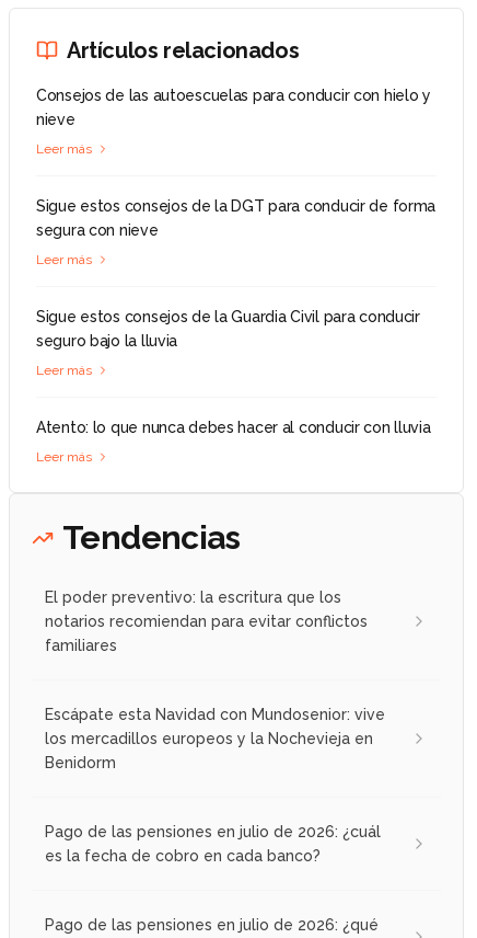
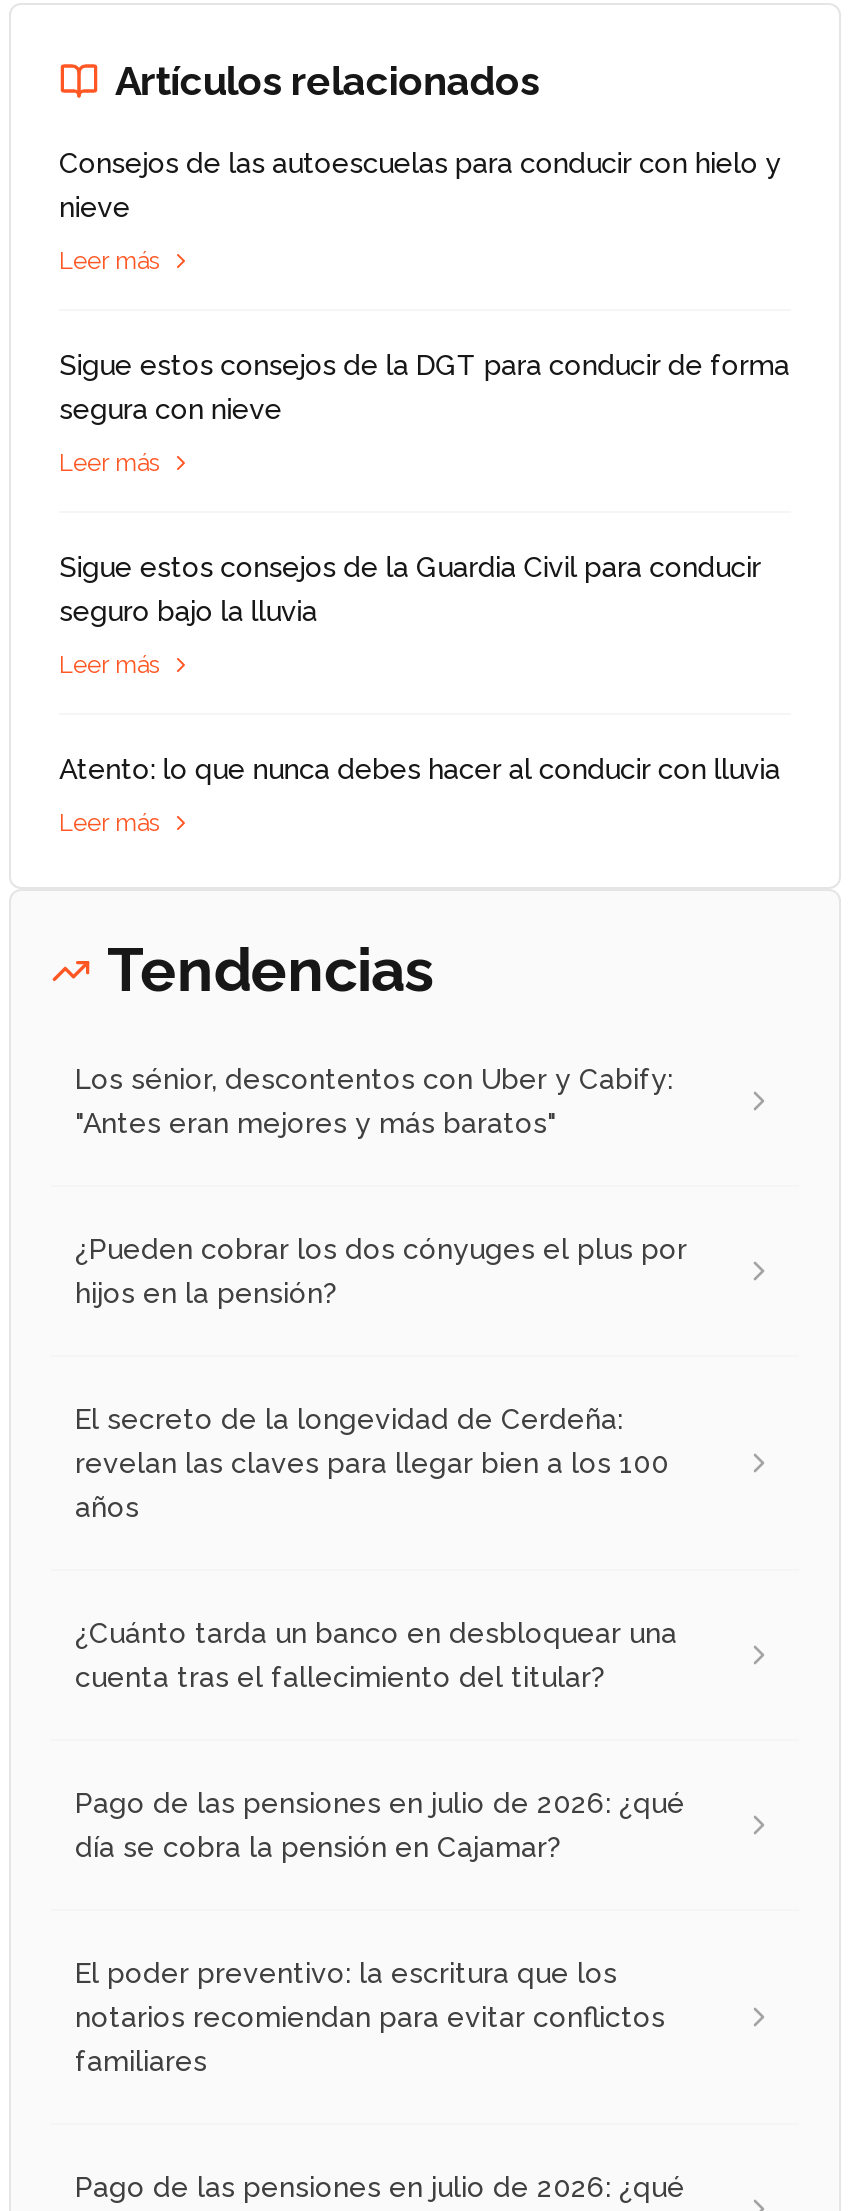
+ Los sénior, descontentos con Uber y Cabify:
+ "Antes eran mejores y más baratos"

+ ¿Pueden cobrar los dos cónyuges el plus por
+ hijos en la pensión?

+ El secreto de la longevidad de Cerdeña:
+ revelan las claves para llegar bien a los 100
+ años

+ ¿Cuánto tarda un banco en desbloquear una
+ cuenta tras el fallecimiento del titular?

+ Pago de las pensiones en julio de 2026: ¿qué
+ día se cobra la pensión en Cajamar?

moved down: El poder preventivo: la escritura que los | notarios recomiendan para evitar conflictos | familiares

- Escápate esta Navidad con Mundosenior: vive
- los mercadillos europeos y la Nochevieja en
- Benidorm

- Pago de las pensiones en julio de 2026: ¿cuál
- es la fecha de cobro en cada banco?
